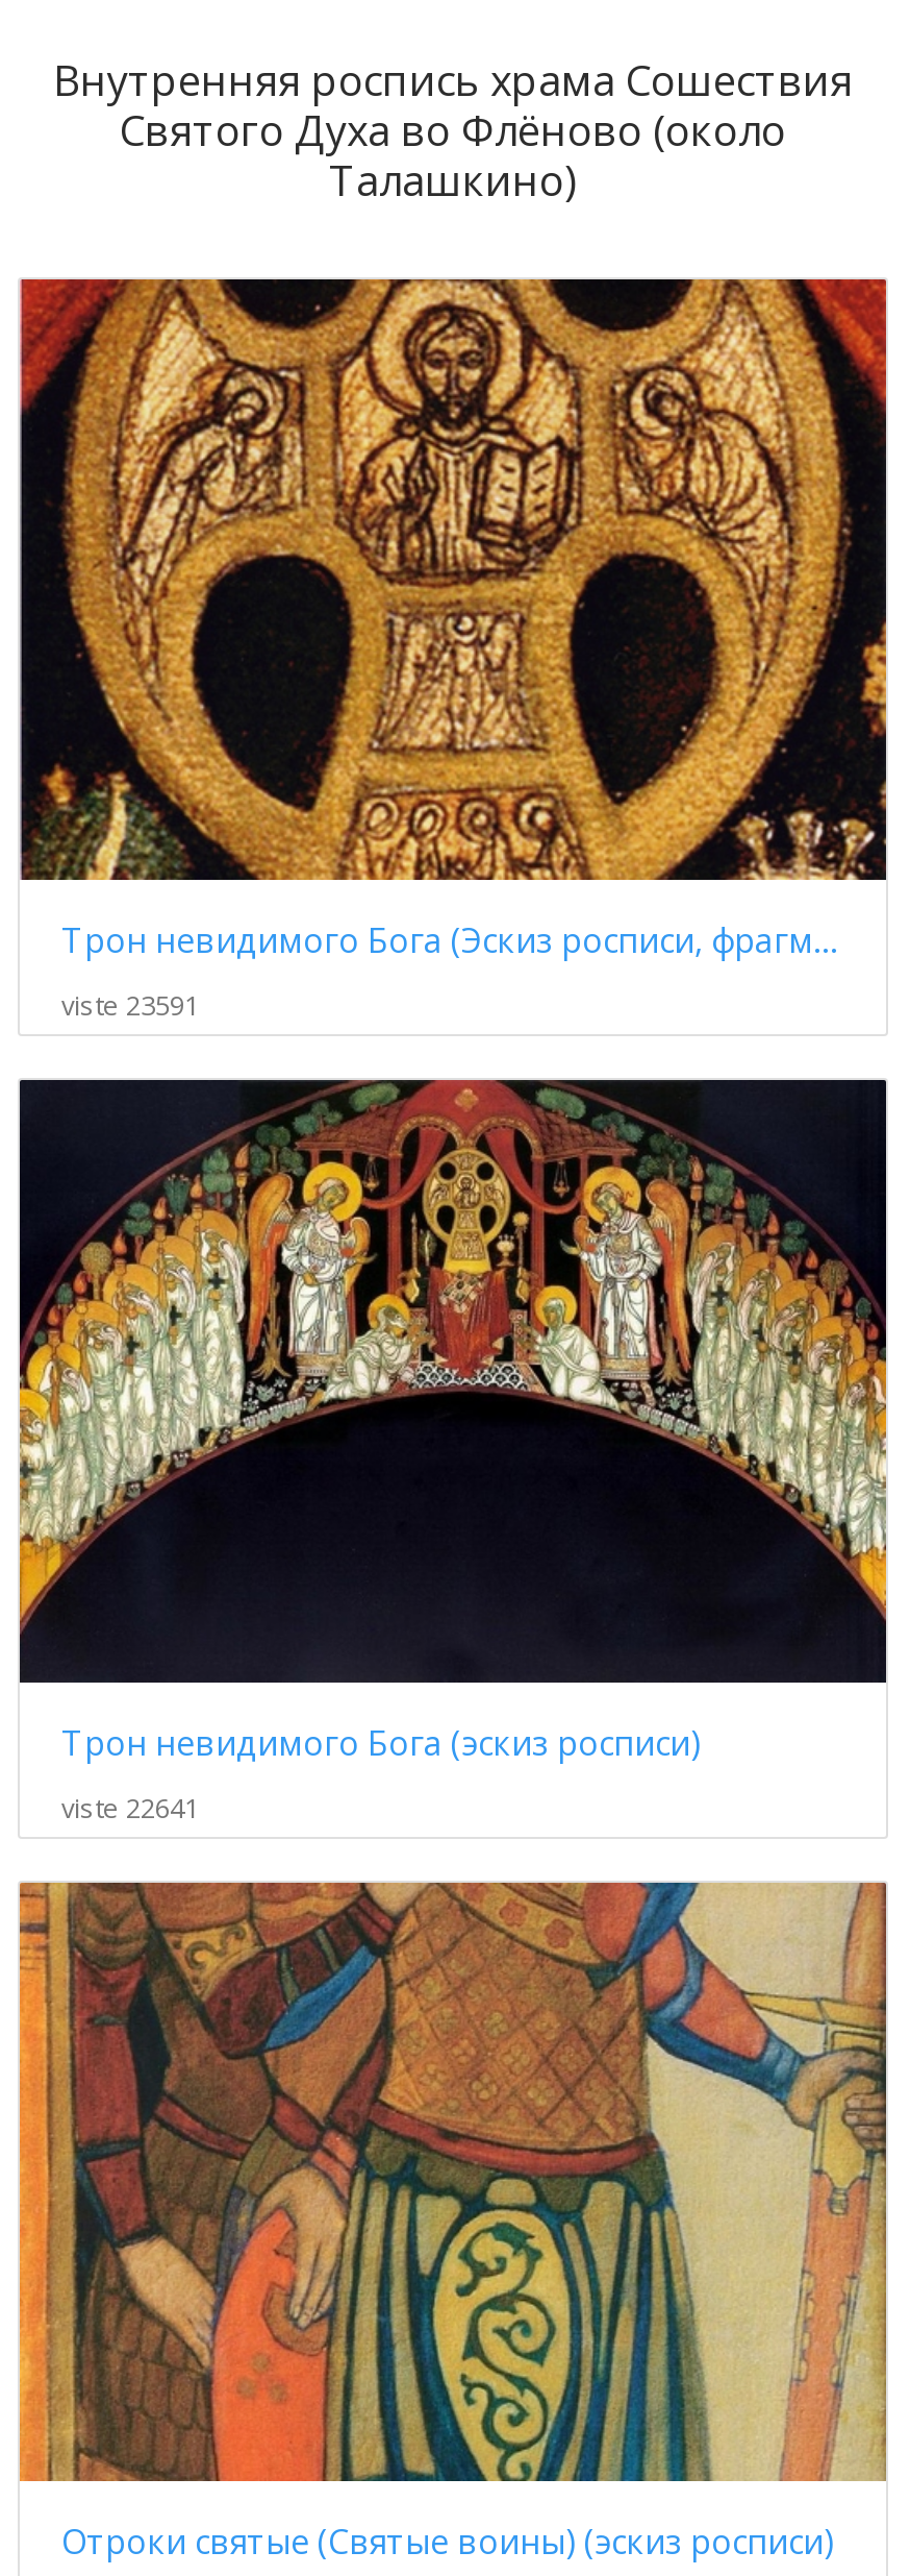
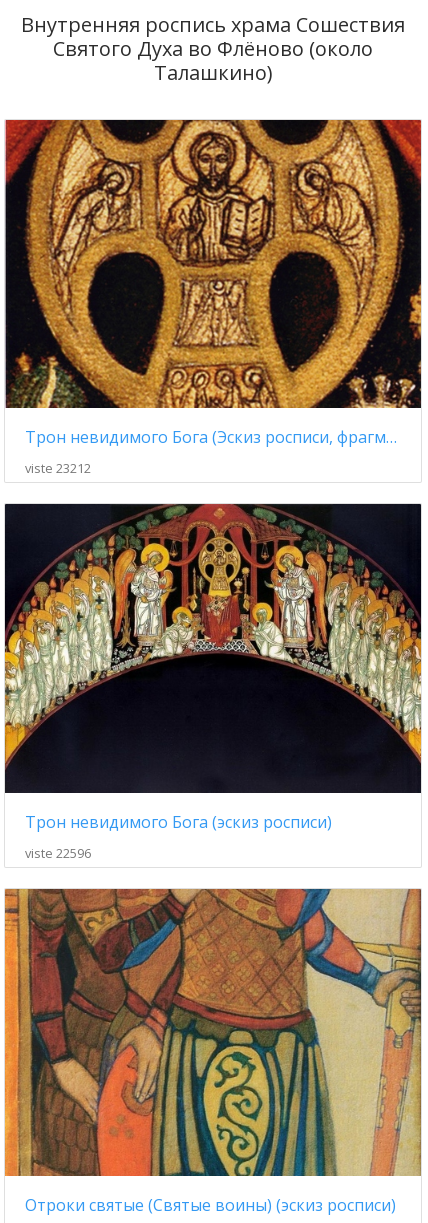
- viste 23591
+ viste 23212

- viste 22641
+ viste 22596
